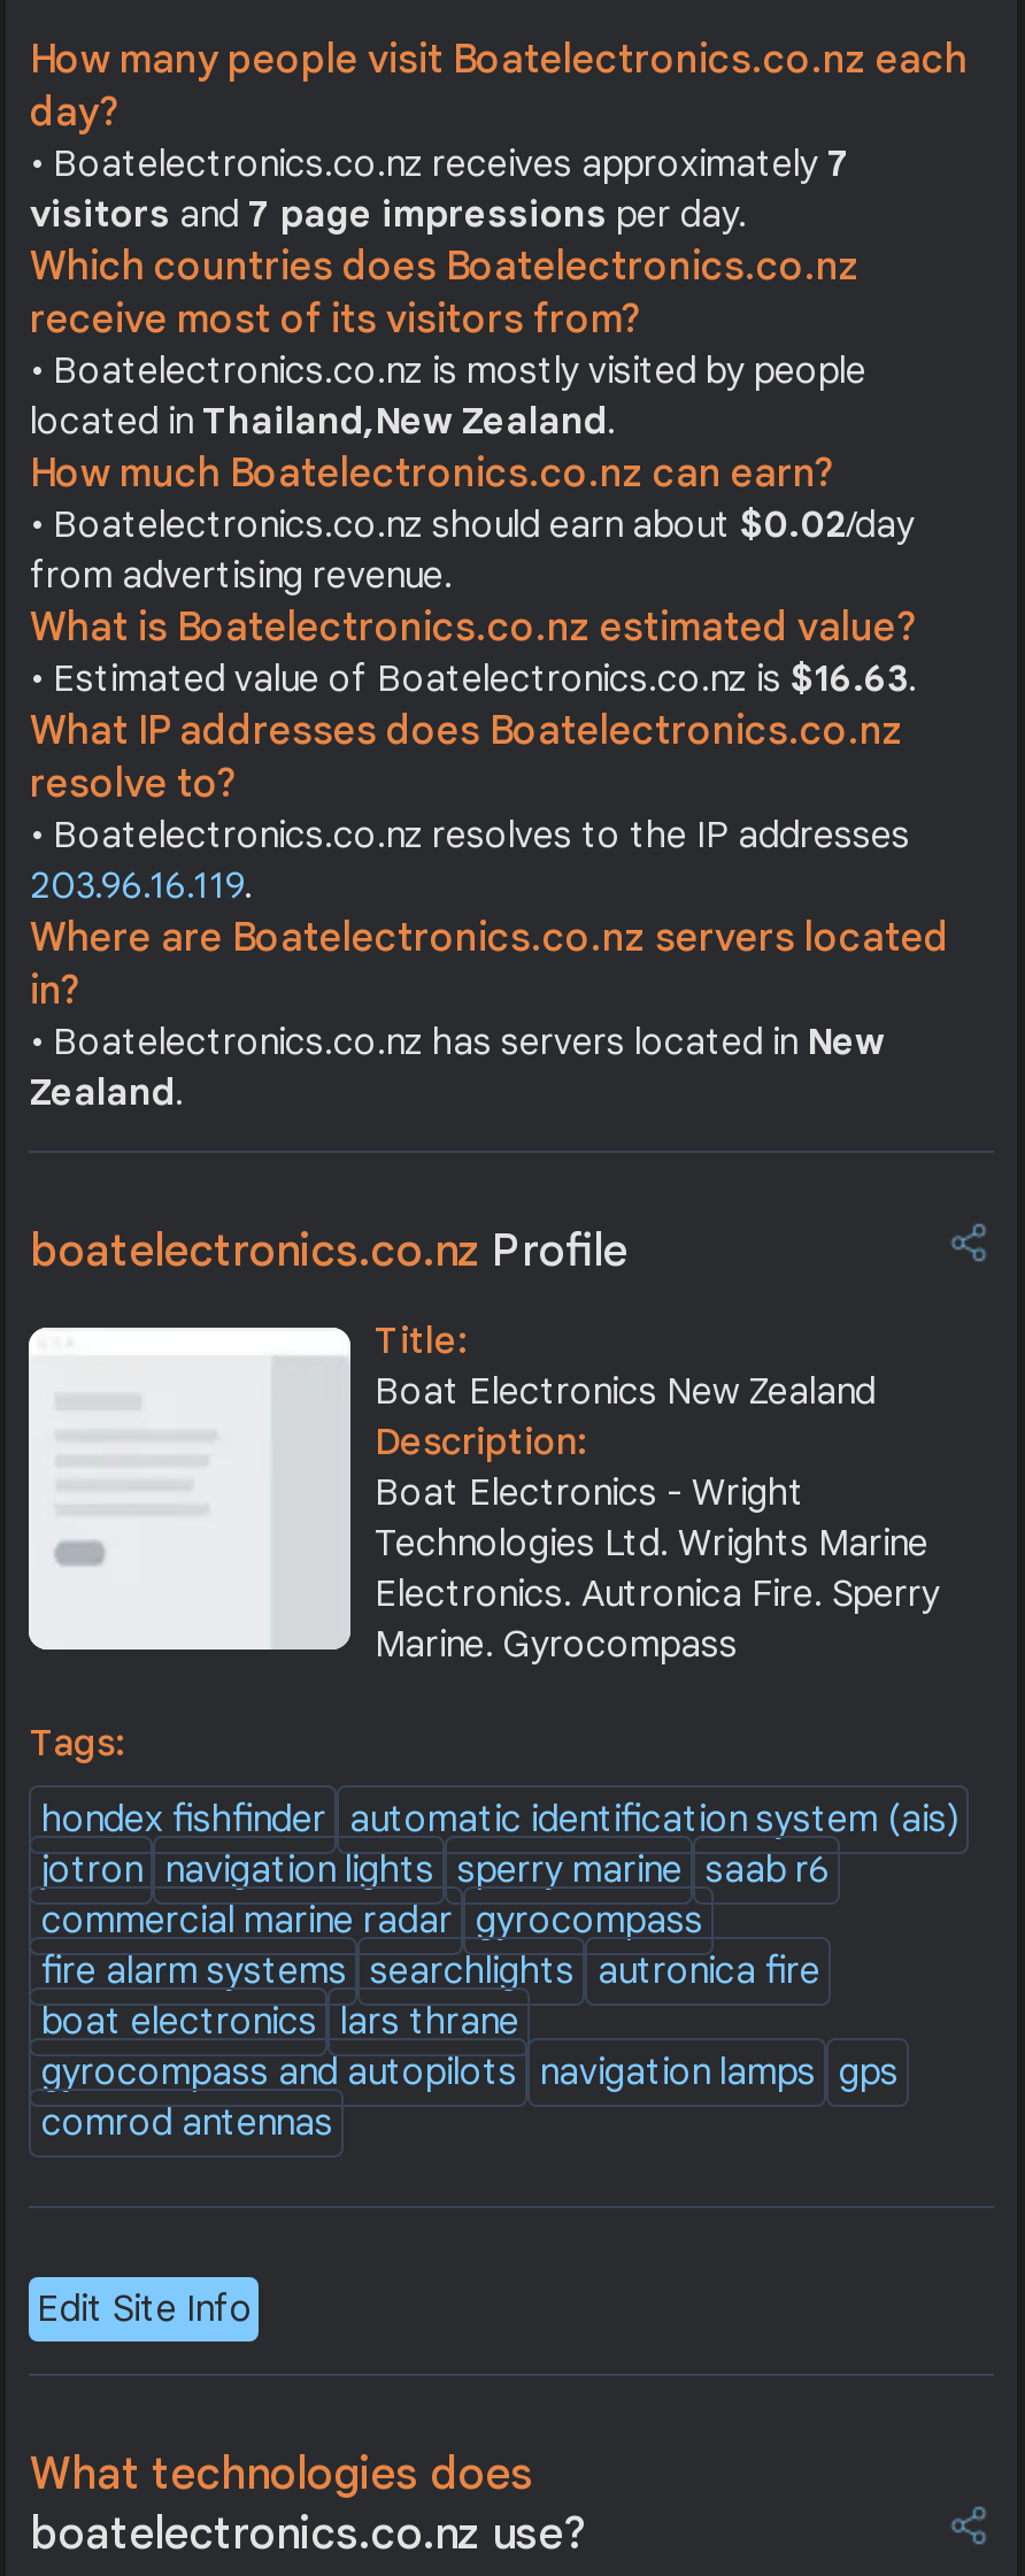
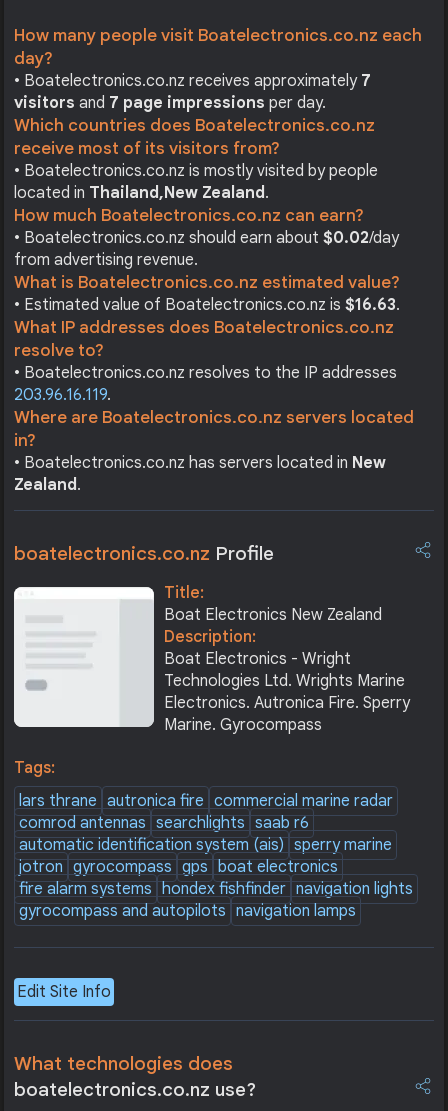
- hondex fishfinder automatic identification system (ais)
- jotron navigation lights sperry marine saab r6
- commercial marine radar gyrocompass
- fire alarm systems searchlights autronica fire
- boat electronics lars thrane
- gyrocompass and autopilots navigation lamps gps
- comrod antennas
+ lars thrane autronica fire commercial marine radar
+ comrod antennas searchlights saab r6
+ automatic identification system (ais) sperry marine
+ jotron gyrocompass gps boat electronics
+ fire alarm systems hondex fishfinder navigation lights
+ gyrocompass and autopilots navigation lamps
